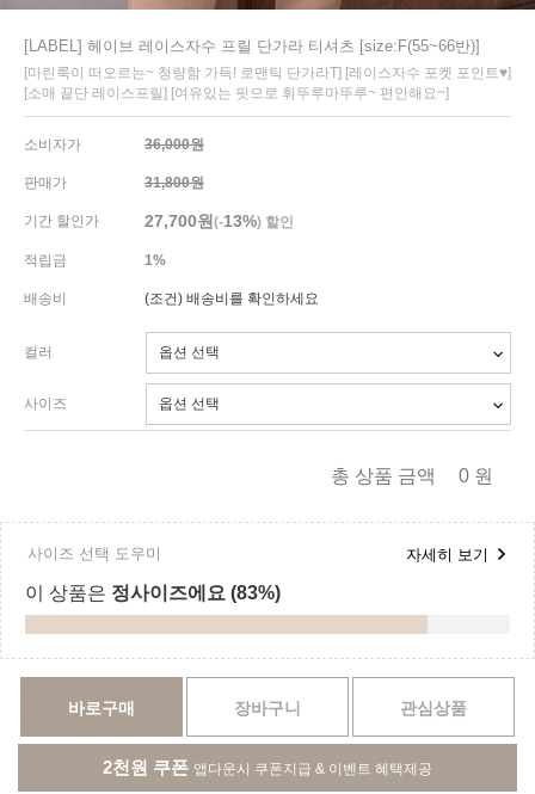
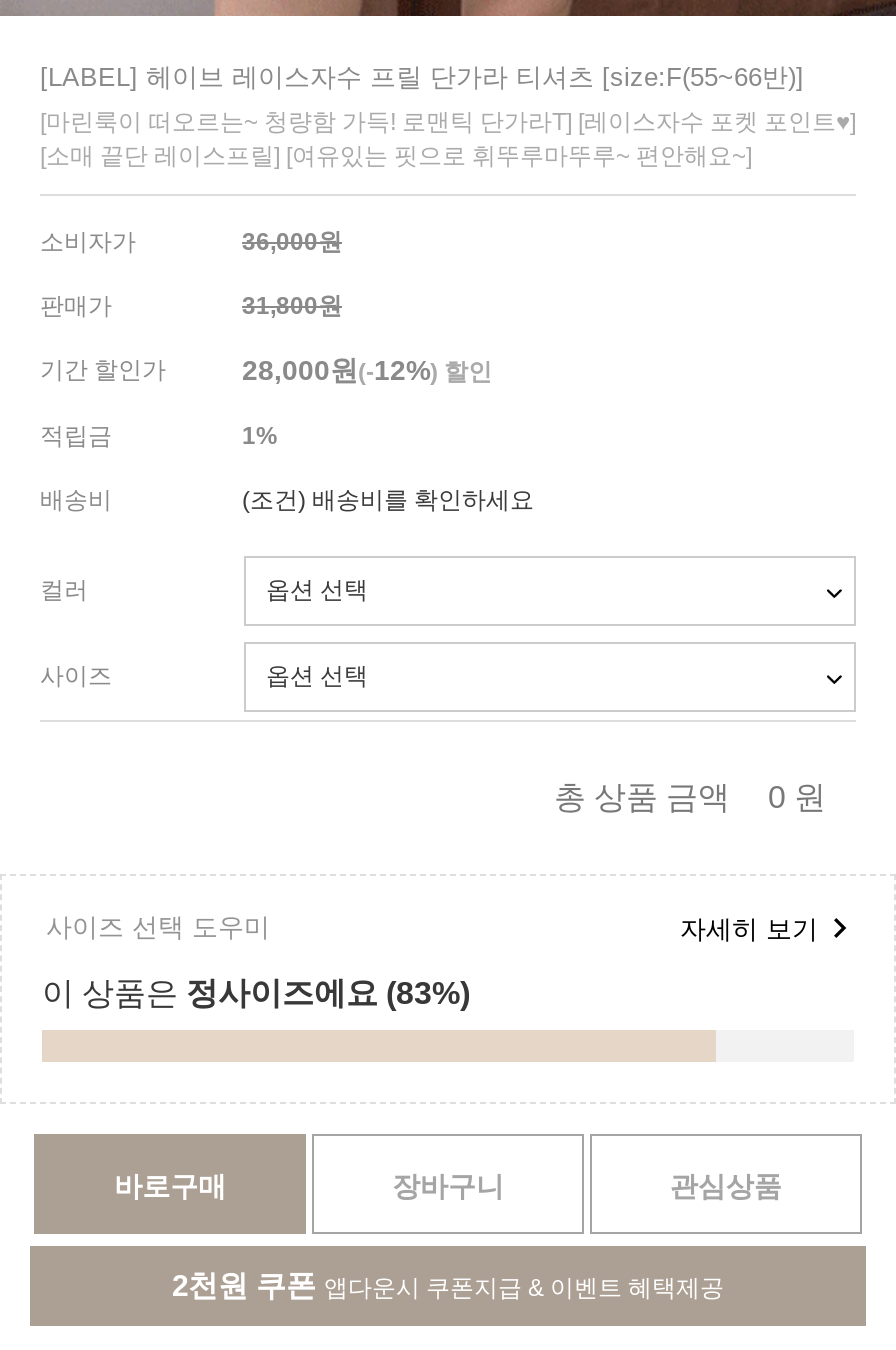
- 27,700원(-13%) 할인
+ 28,000원(-12%) 할인
